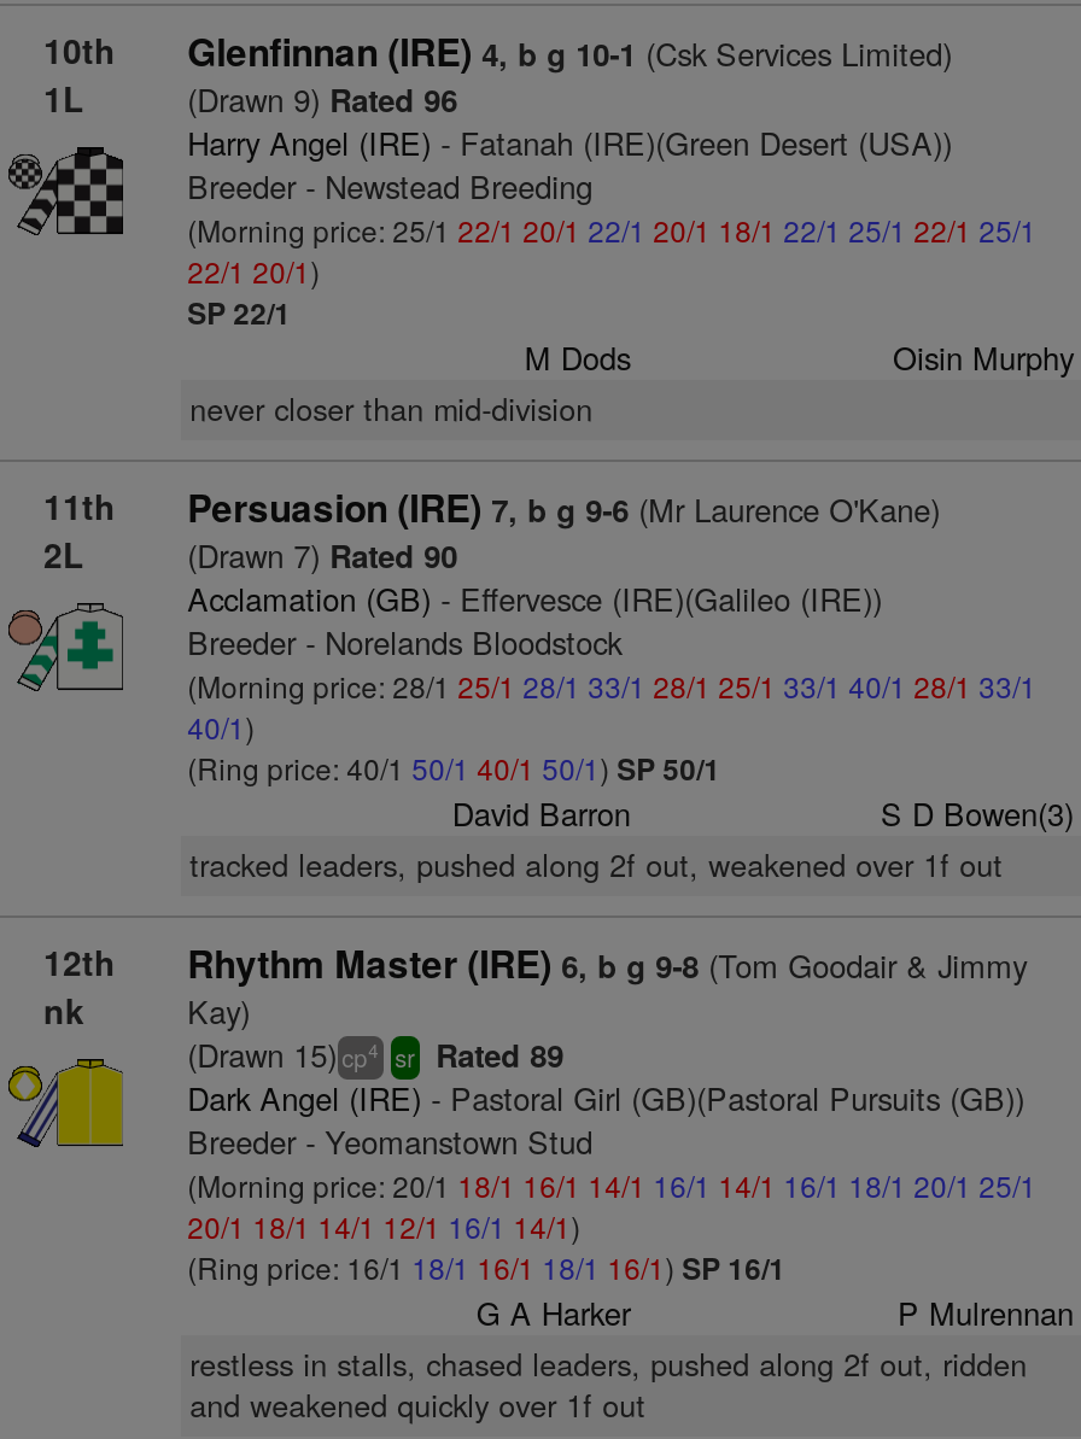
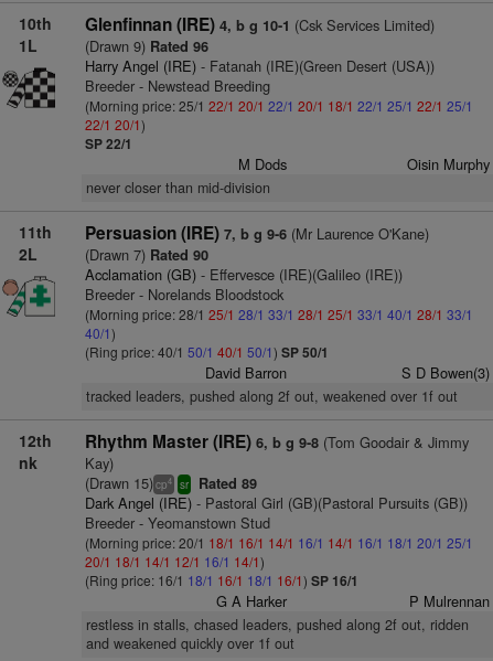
- [image]
